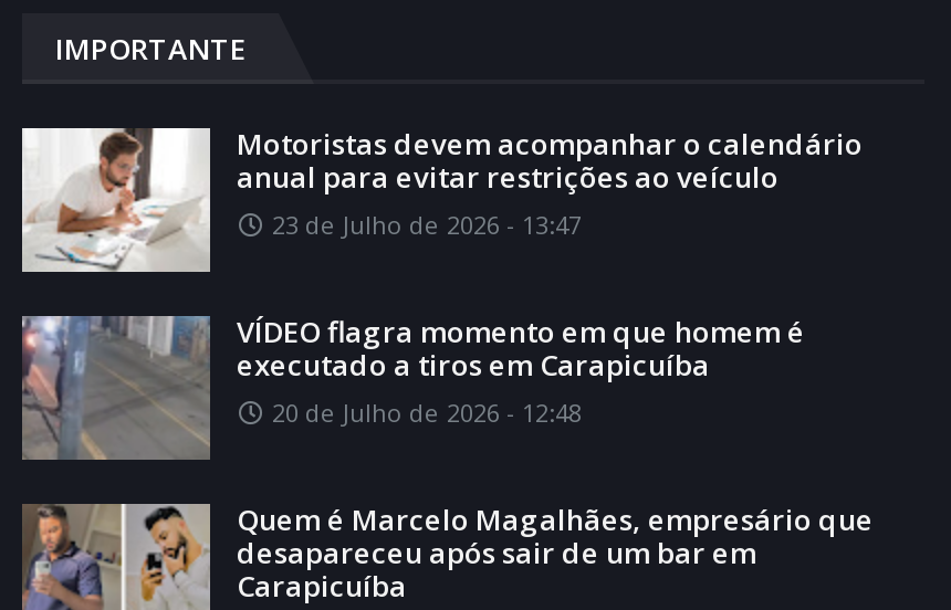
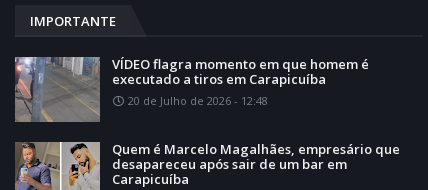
- [image]
- Motoristas devem acompanhar o calendário
- anual para evitar restrições ao veículo
- 23 de Julho de 2026 - 13:47
